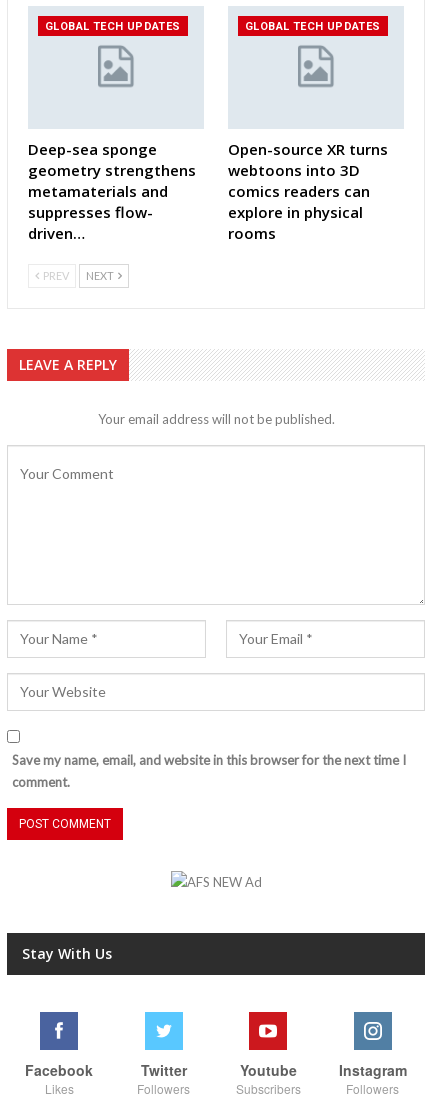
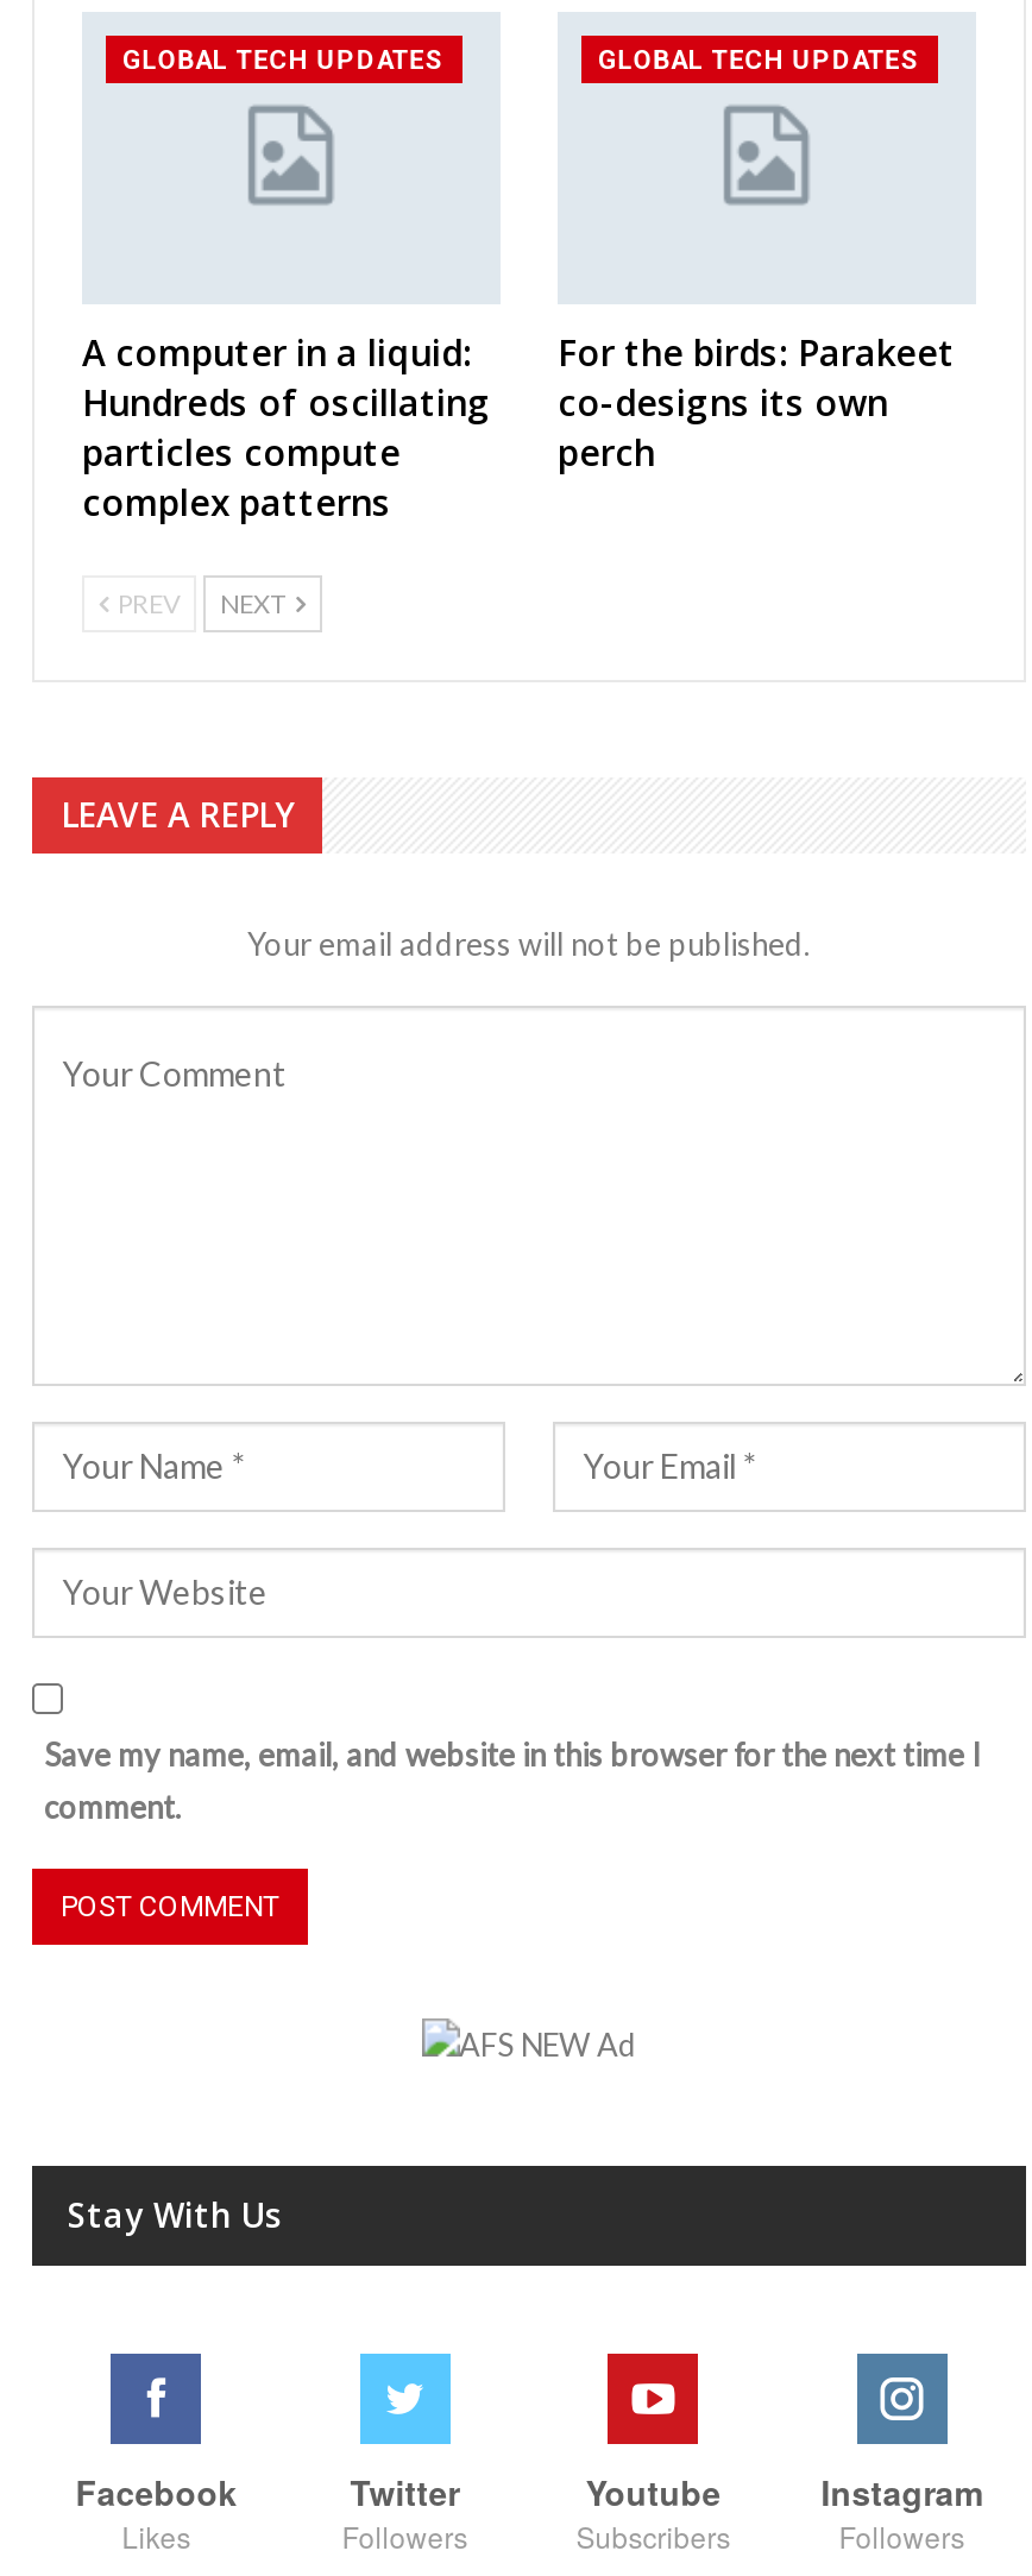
- Deep-sea sponge
- geometry strengthens
- metamaterials and
- suppresses flow-
- driven…
+ A computer in a liquid:
+ Hundreds of oscillating
+ particles compute
+ complex patterns

- Open-source XR turns
- webtoons into 3D
- comics readers can
- explore in physical
- rooms
+ For the birds: Parakeet
+ co-designs its own
+ perch
